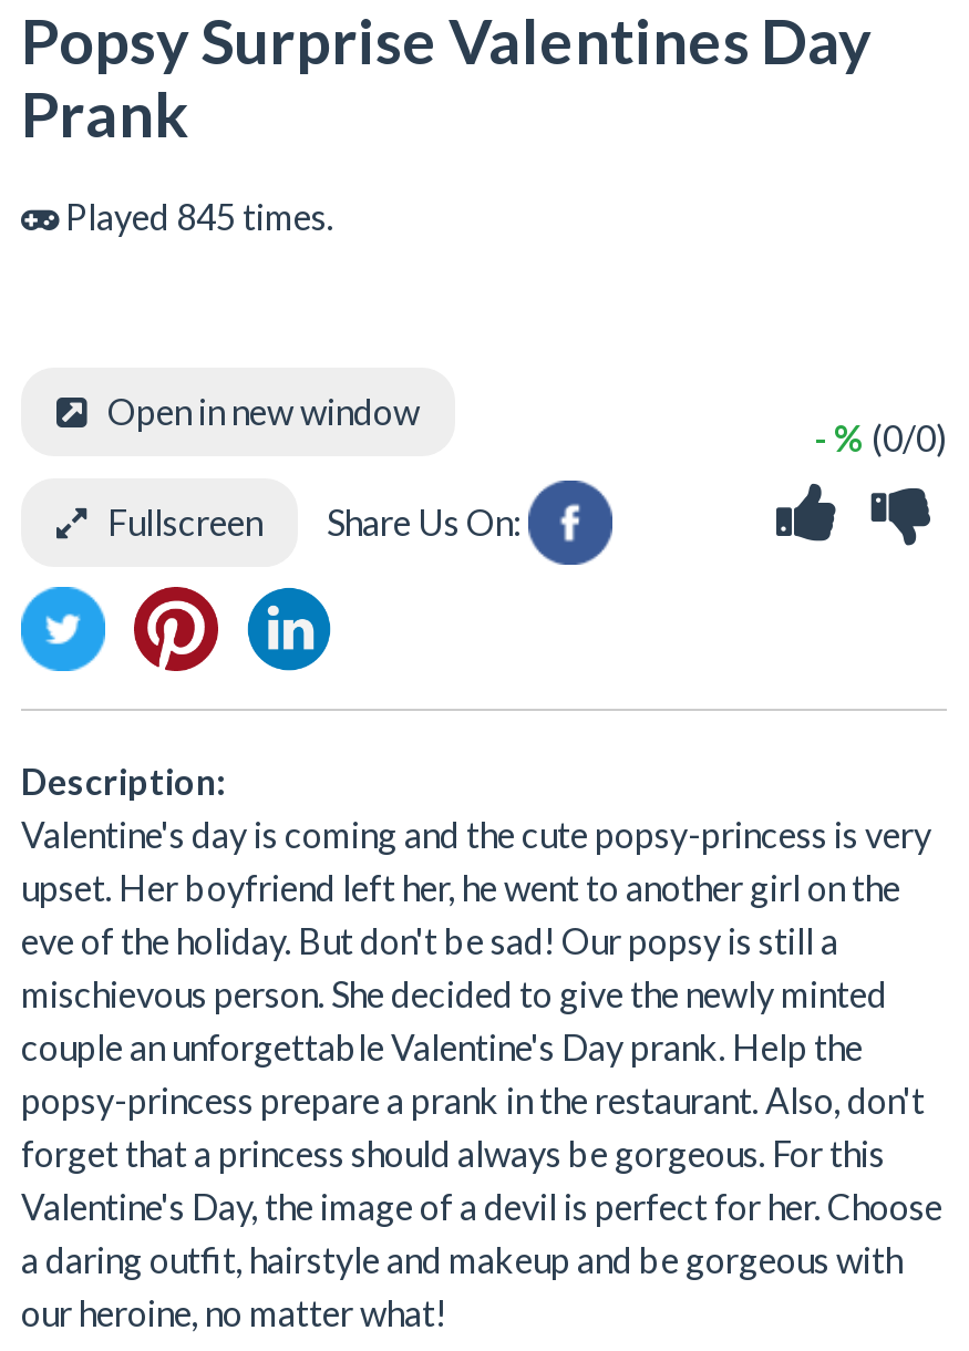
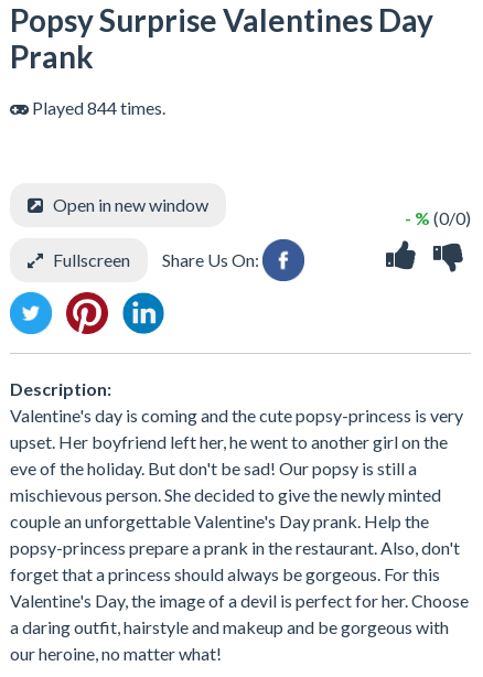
- Played 845 times.
+ Played 844 times.
